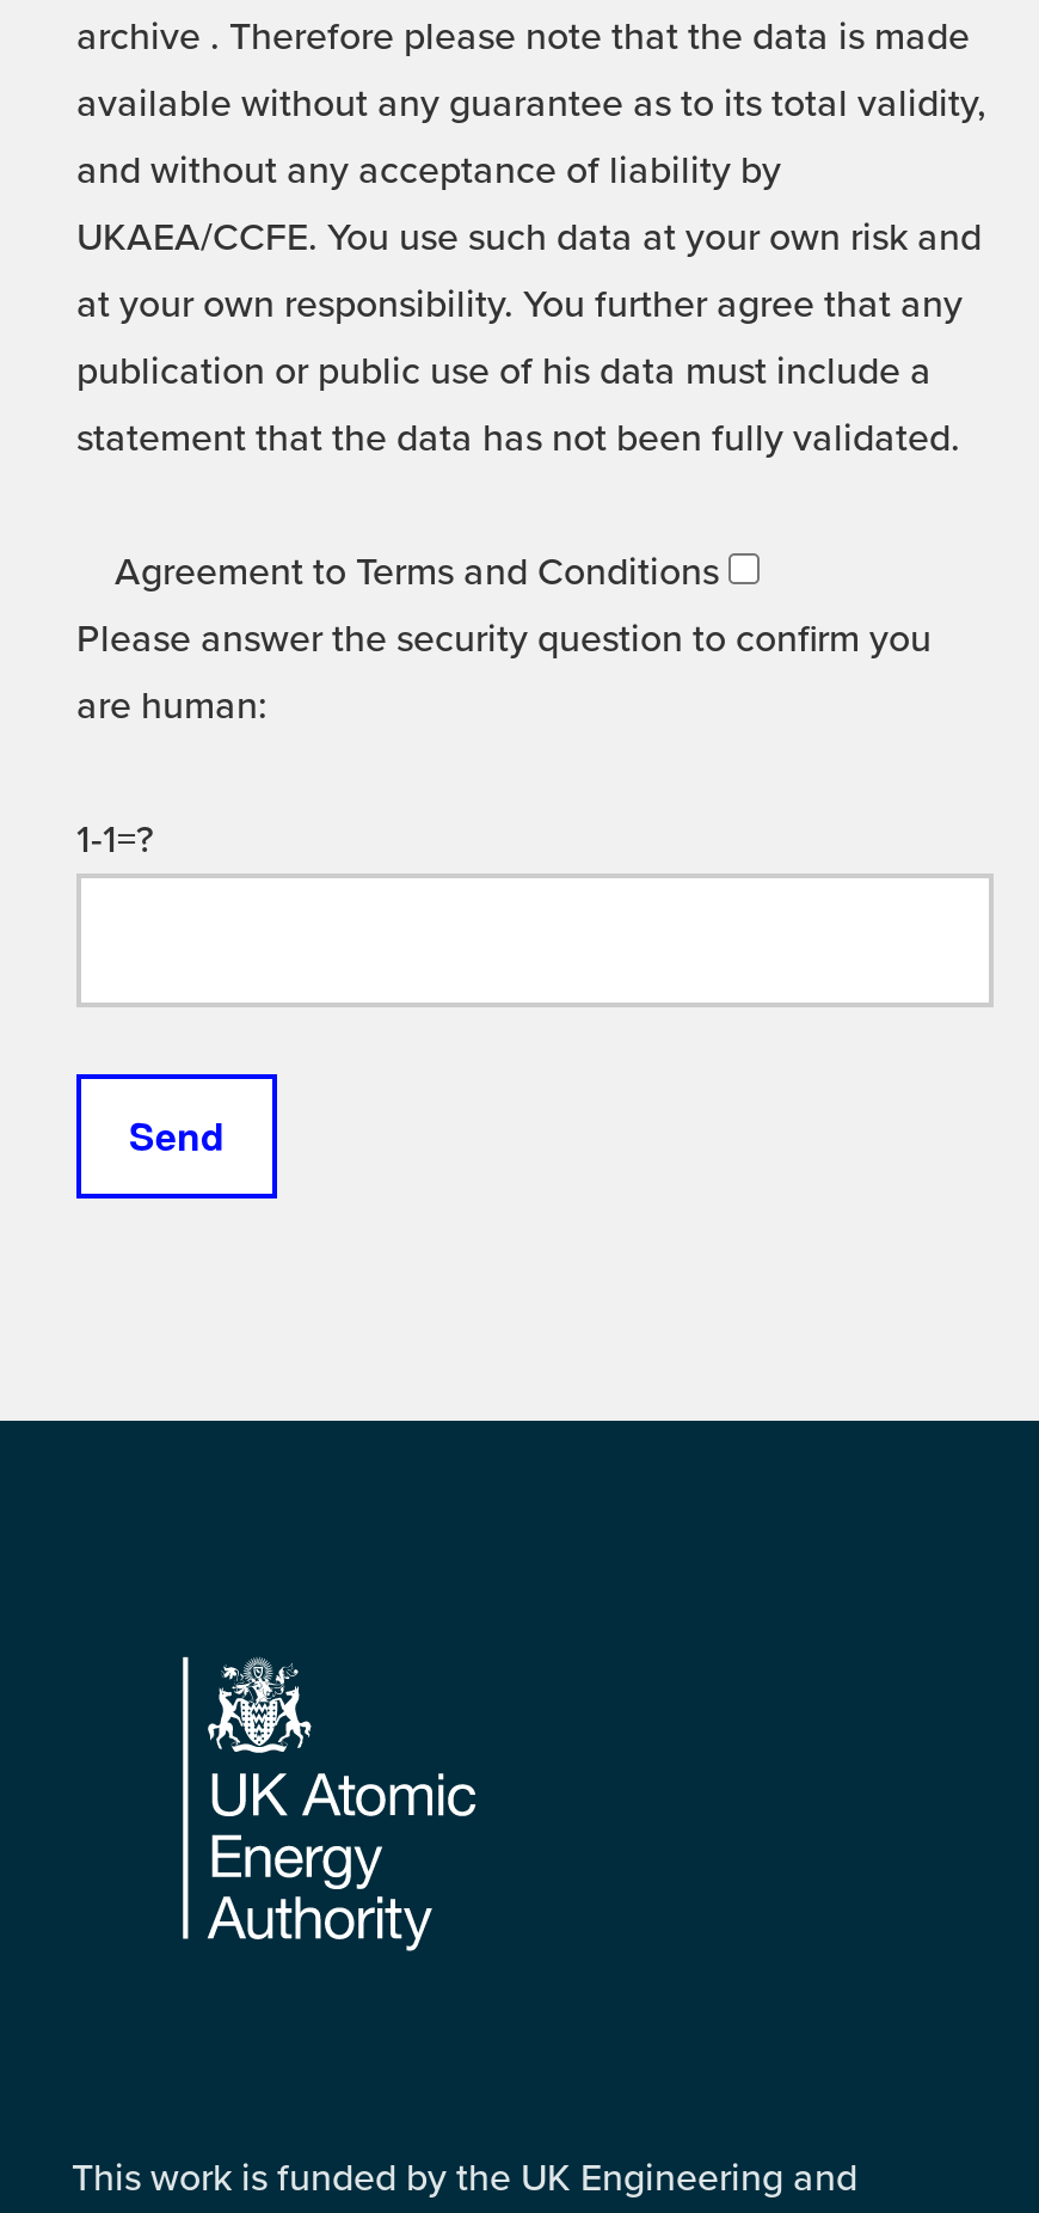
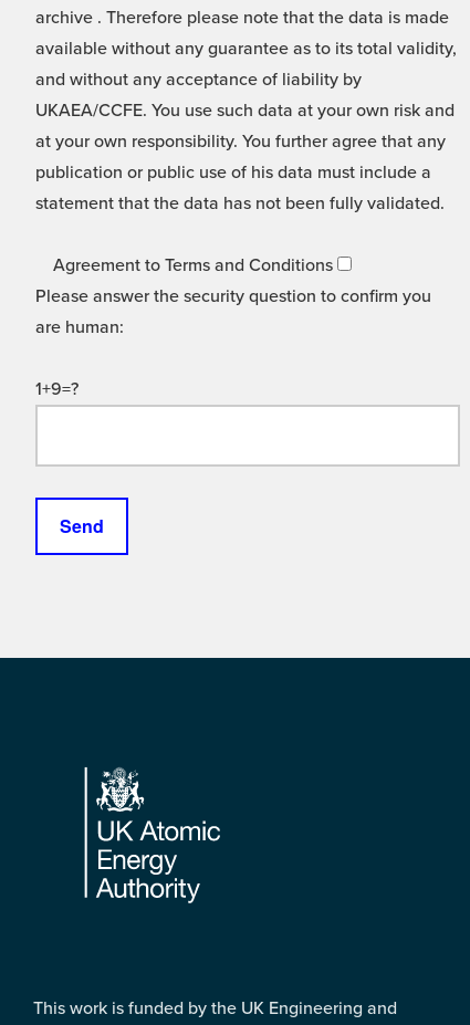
- 1-1=?
+ 1+9=?
